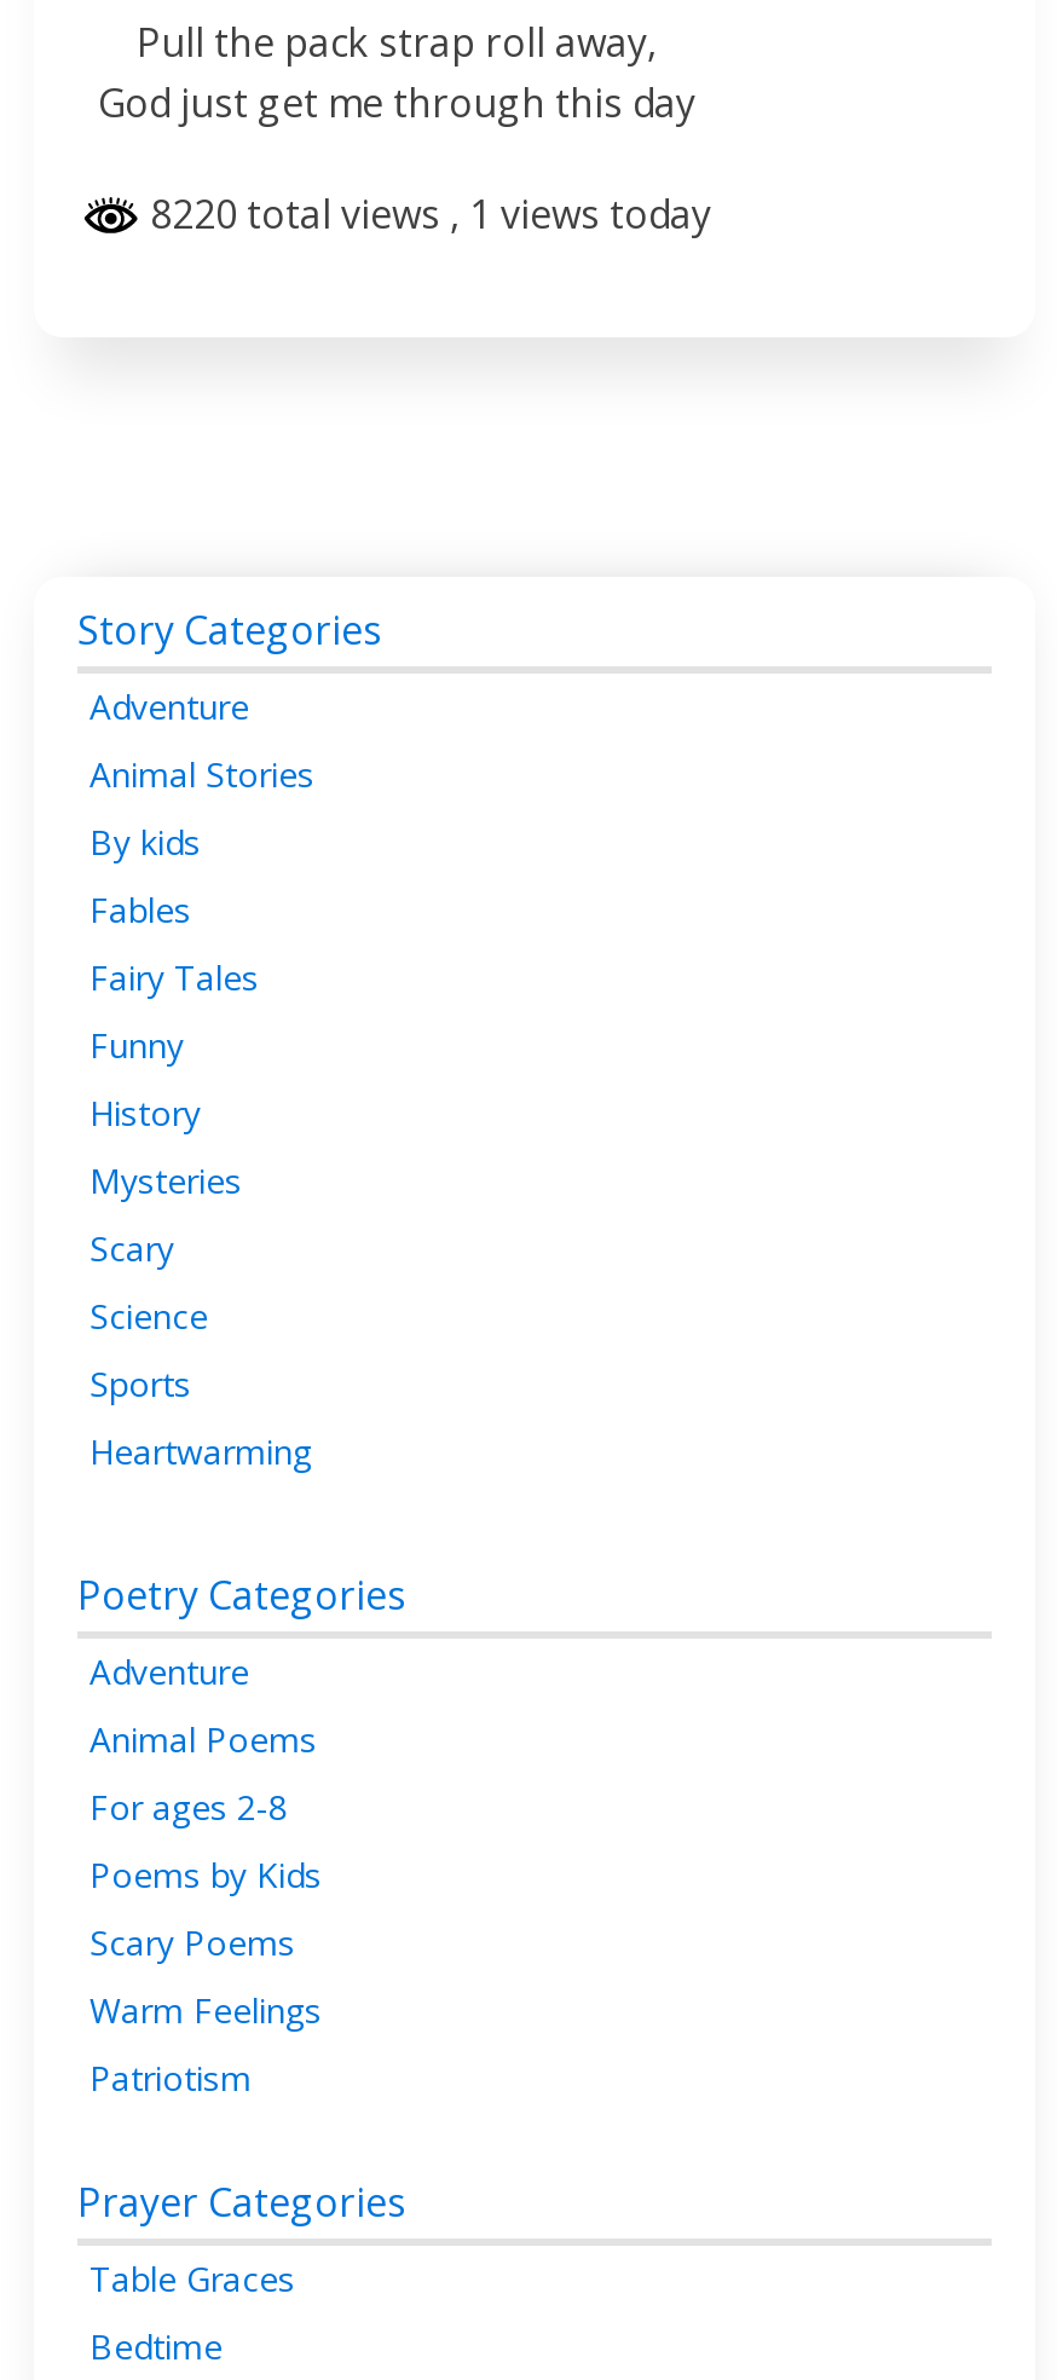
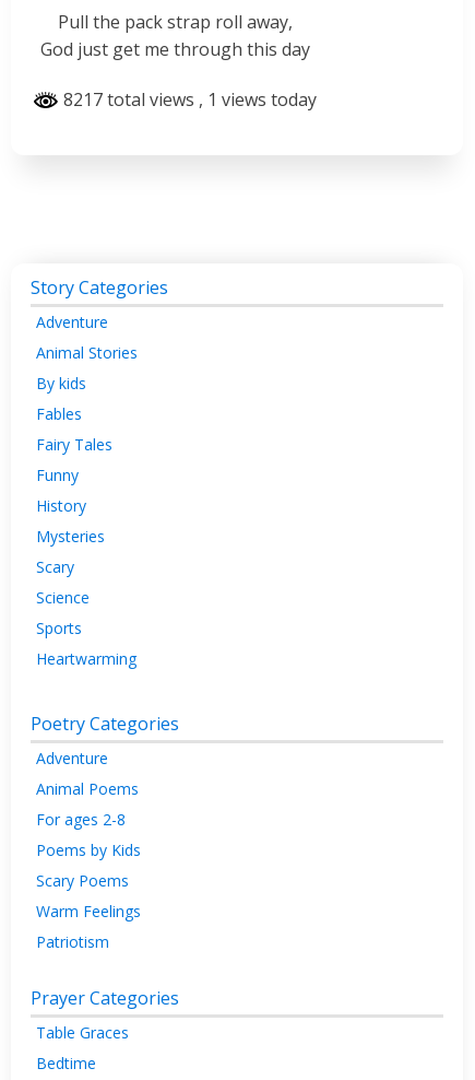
- 8220 total views, 1 views today
+ 8217 total views, 1 views today
